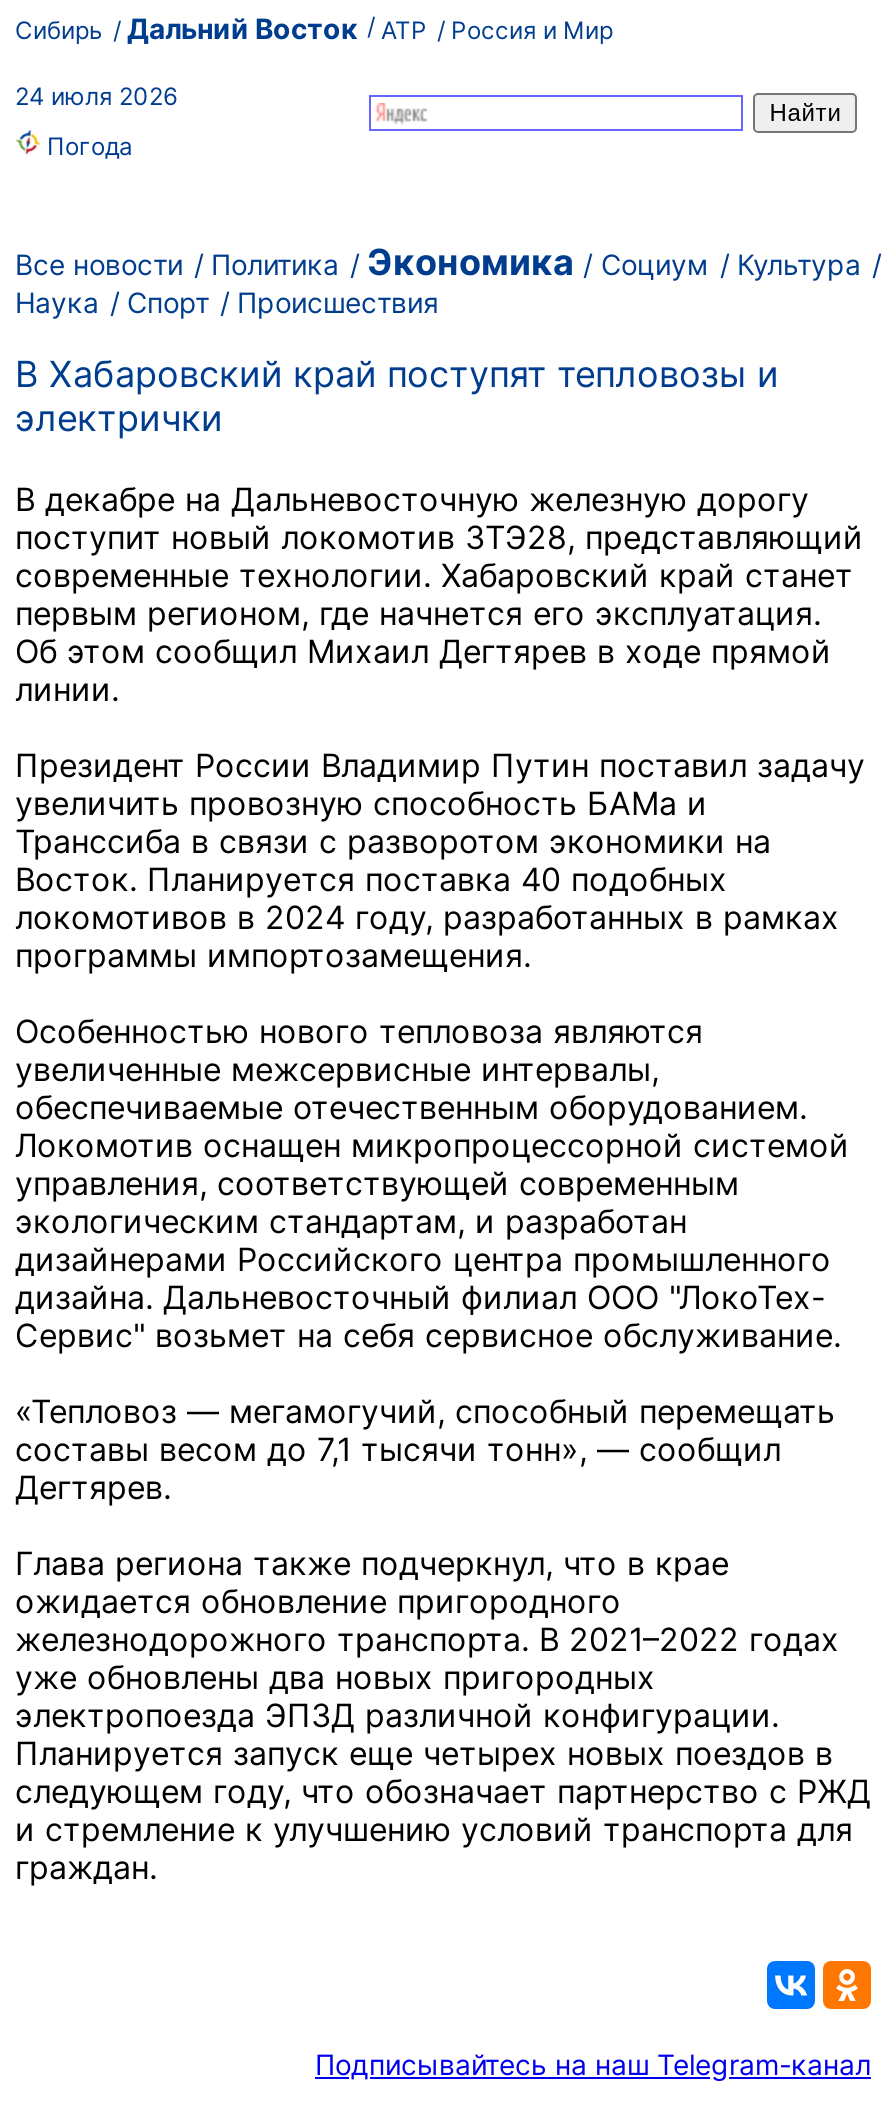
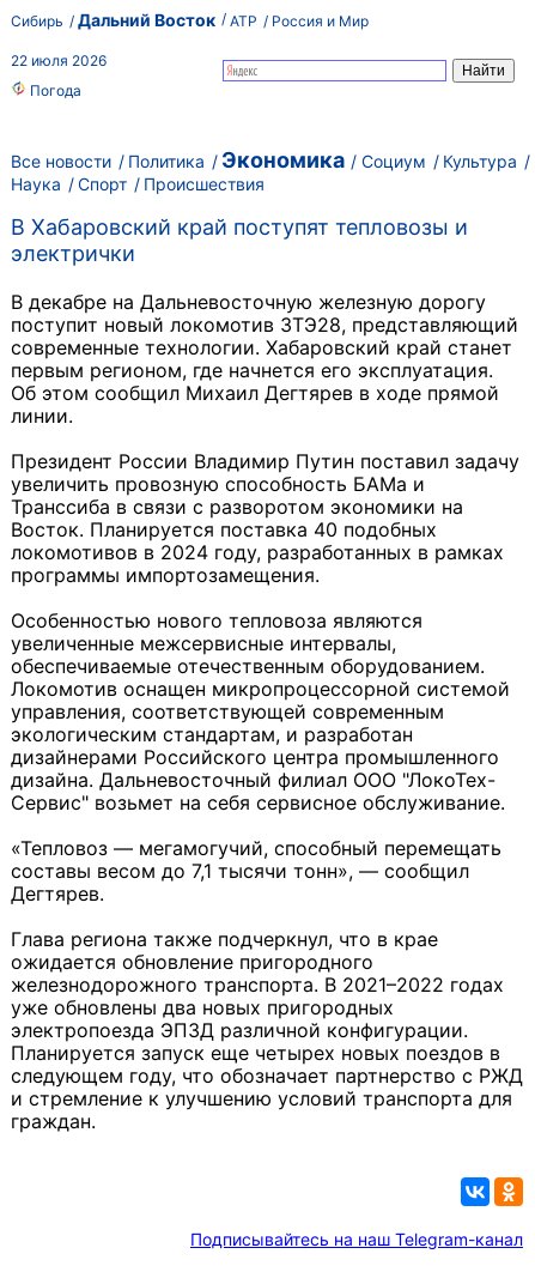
- 24 июля 2026
+ 22 июля 2026
